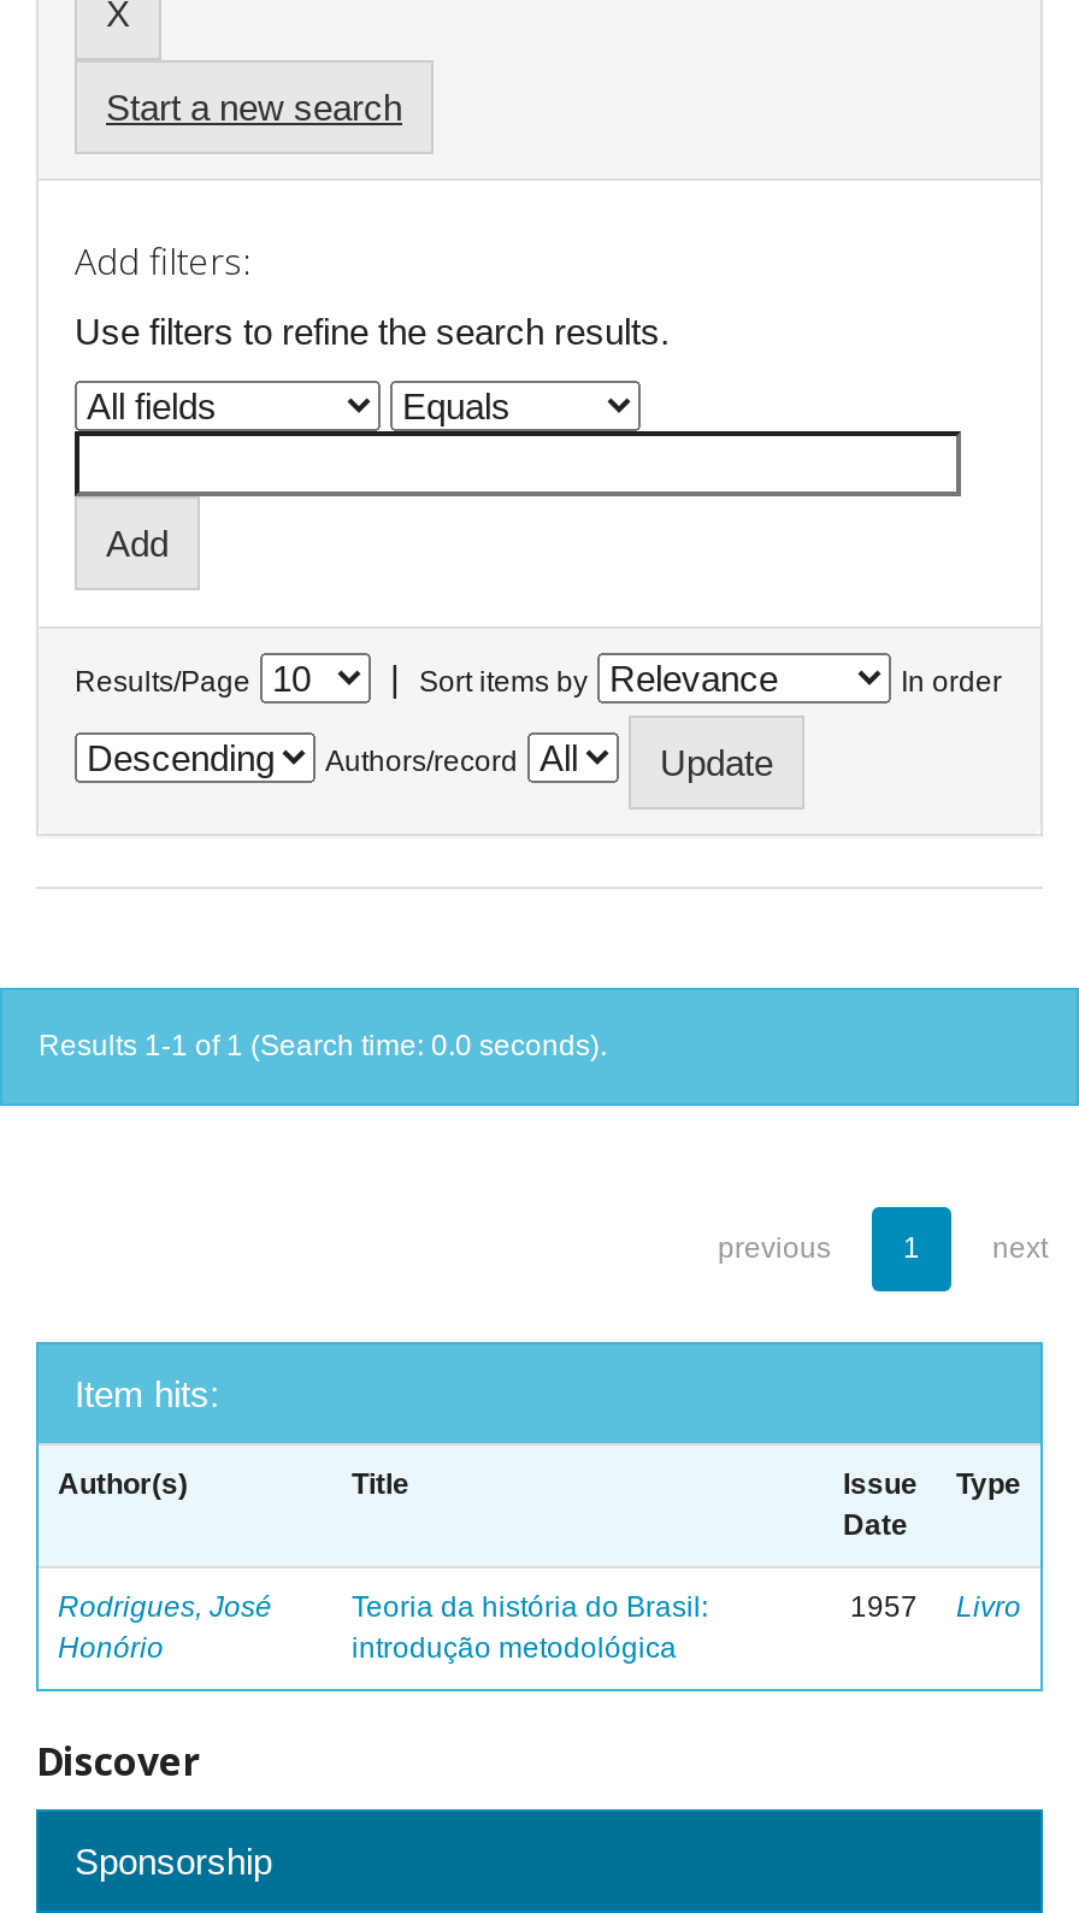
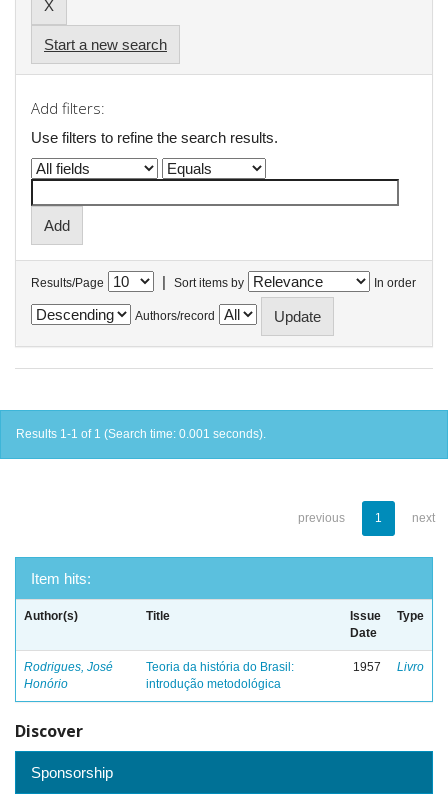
- Results 1-1 of 1 (Search time: 0.0 seconds).
+ Results 1-1 of 1 (Search time: 0.001 seconds).
